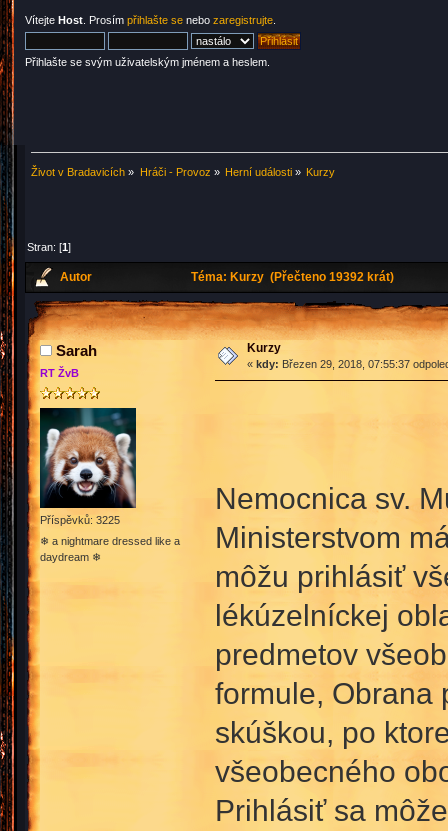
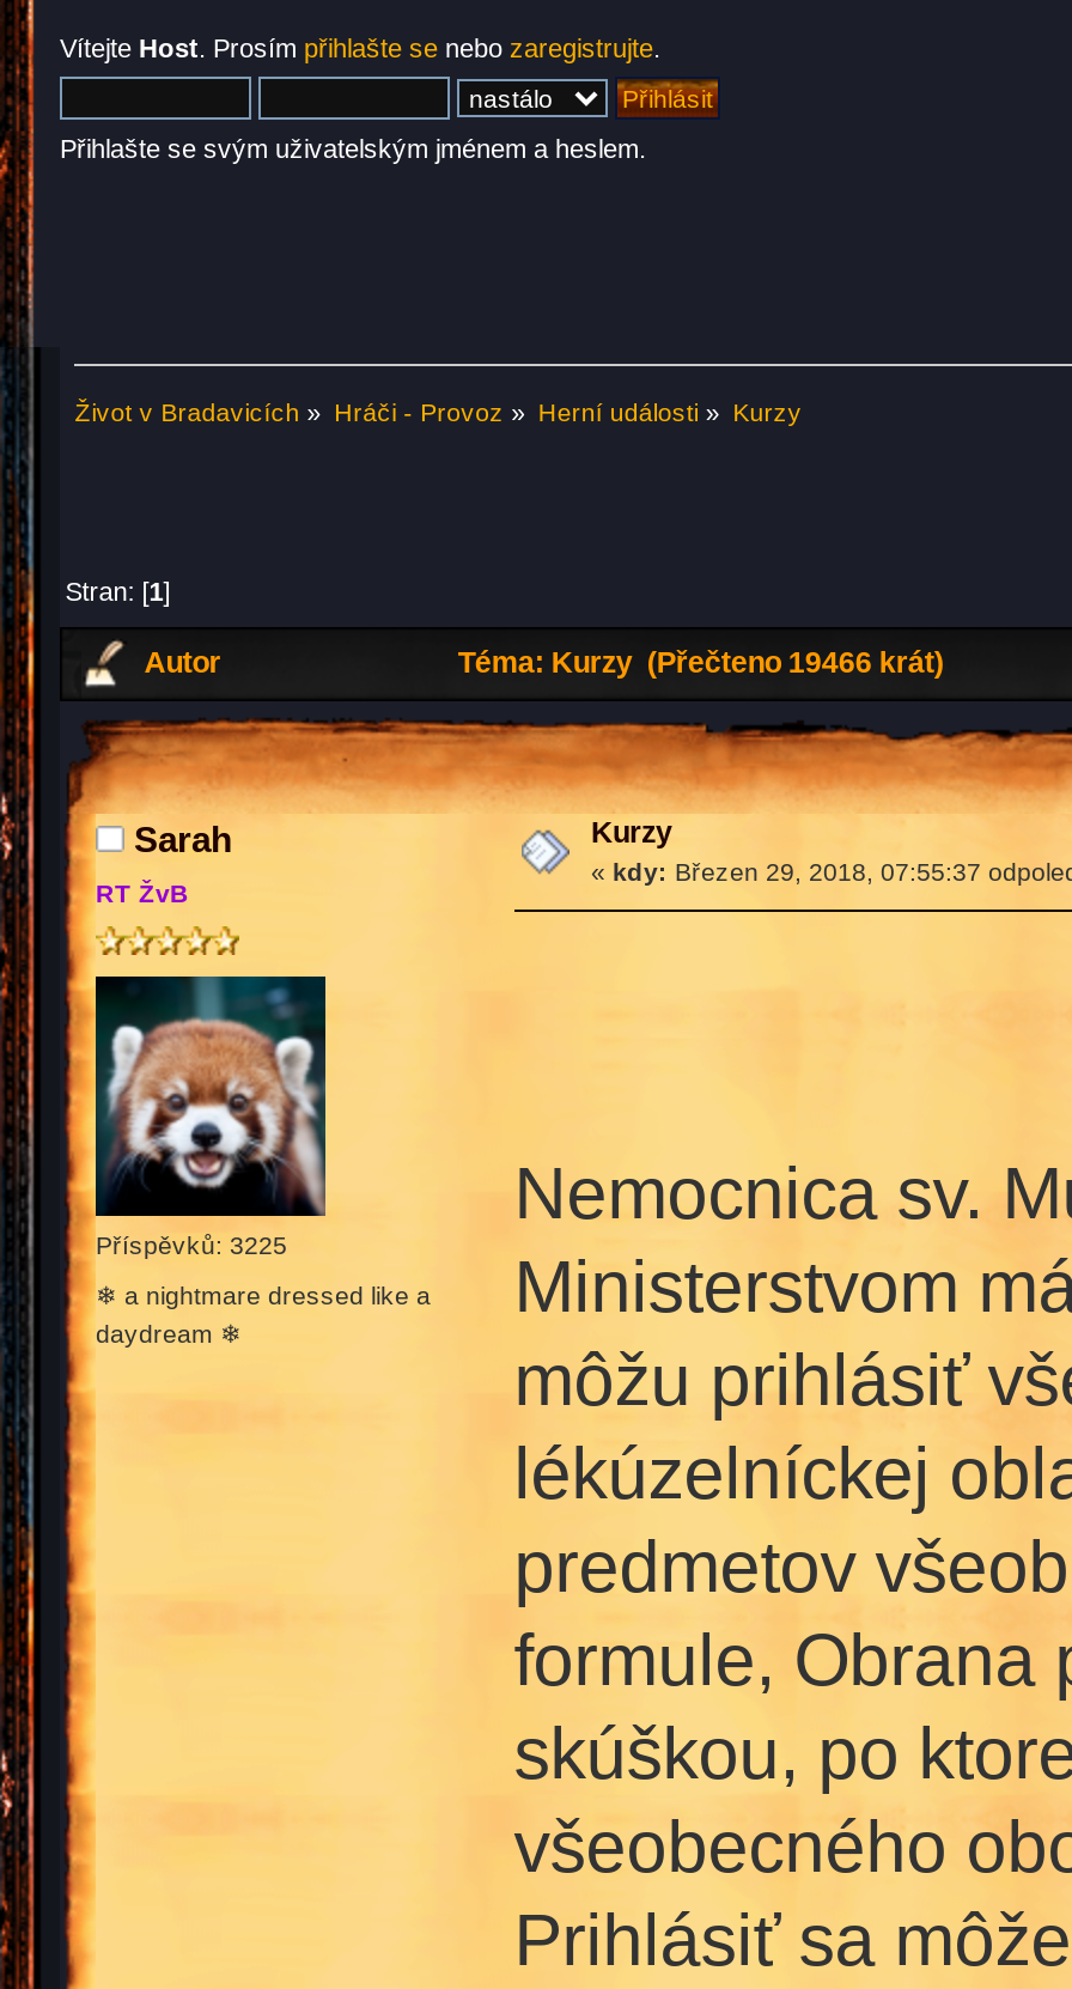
- Téma: Kurzy (Přečteno 19392 krát)
+ Téma: Kurzy (Přečteno 19466 krát)
